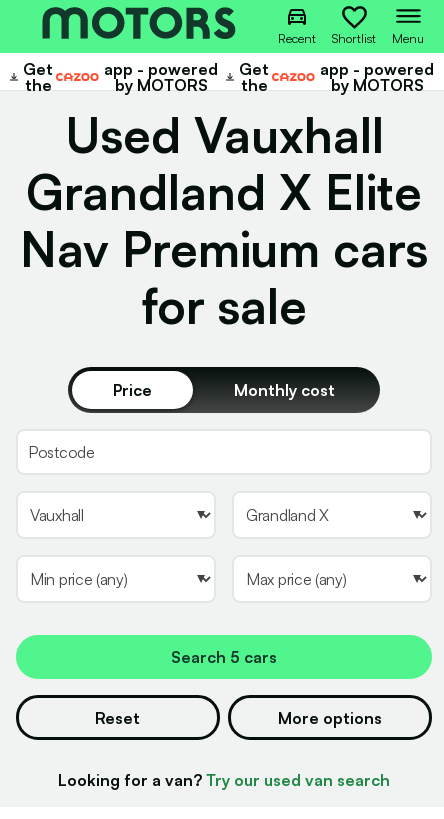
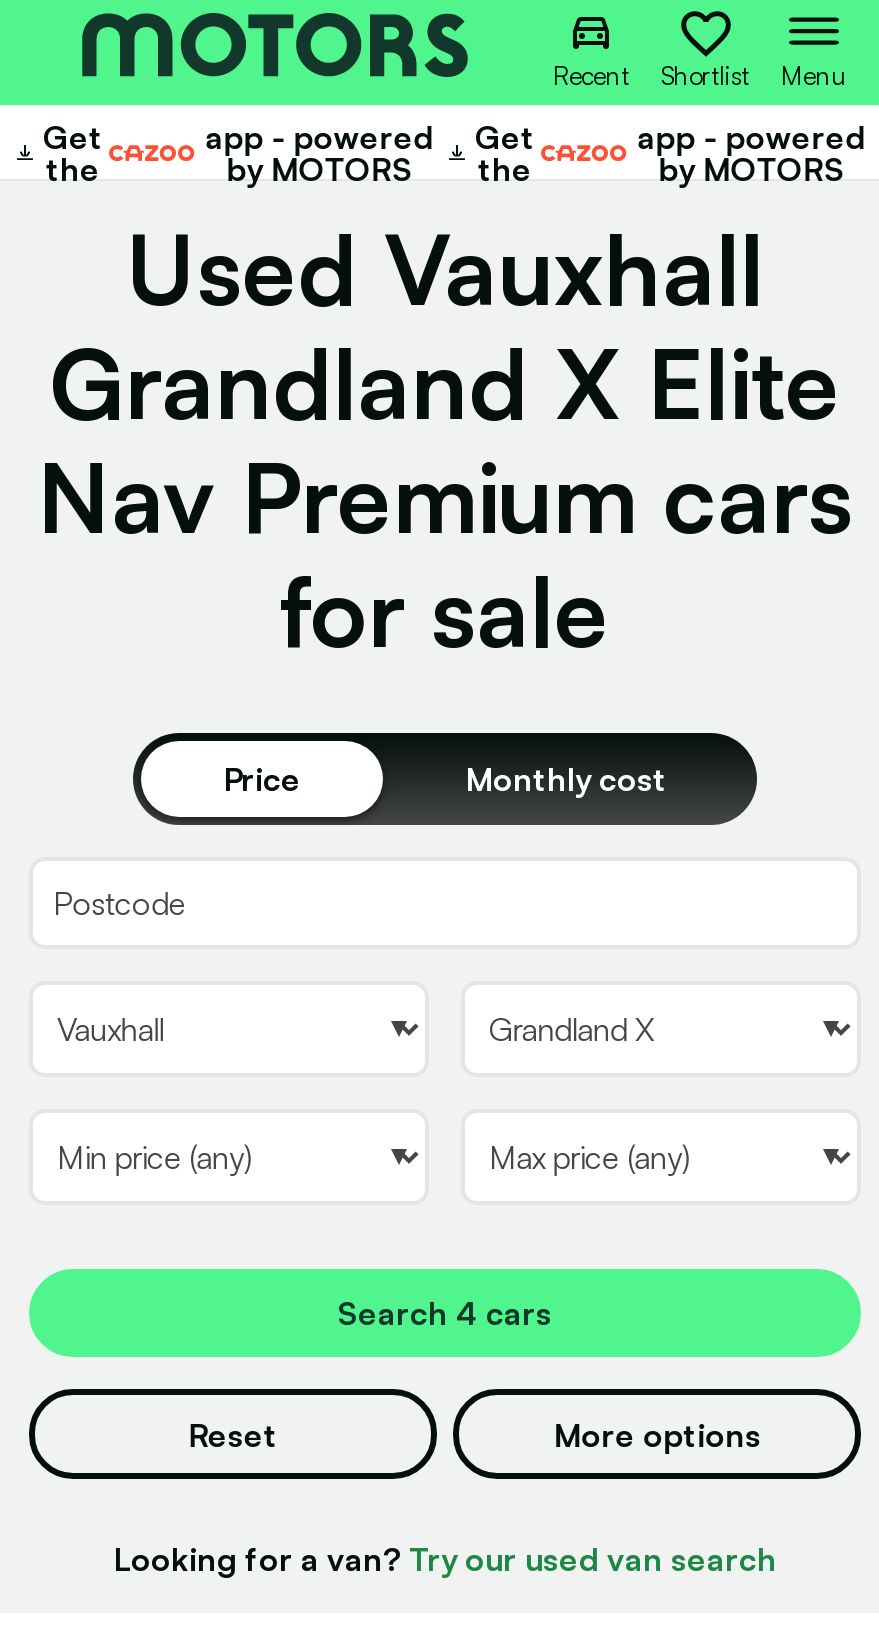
- Search 5 cars
+ Search 4 cars
